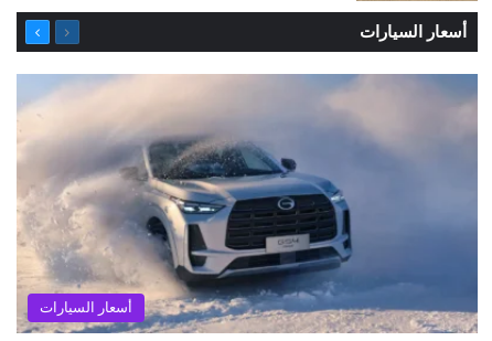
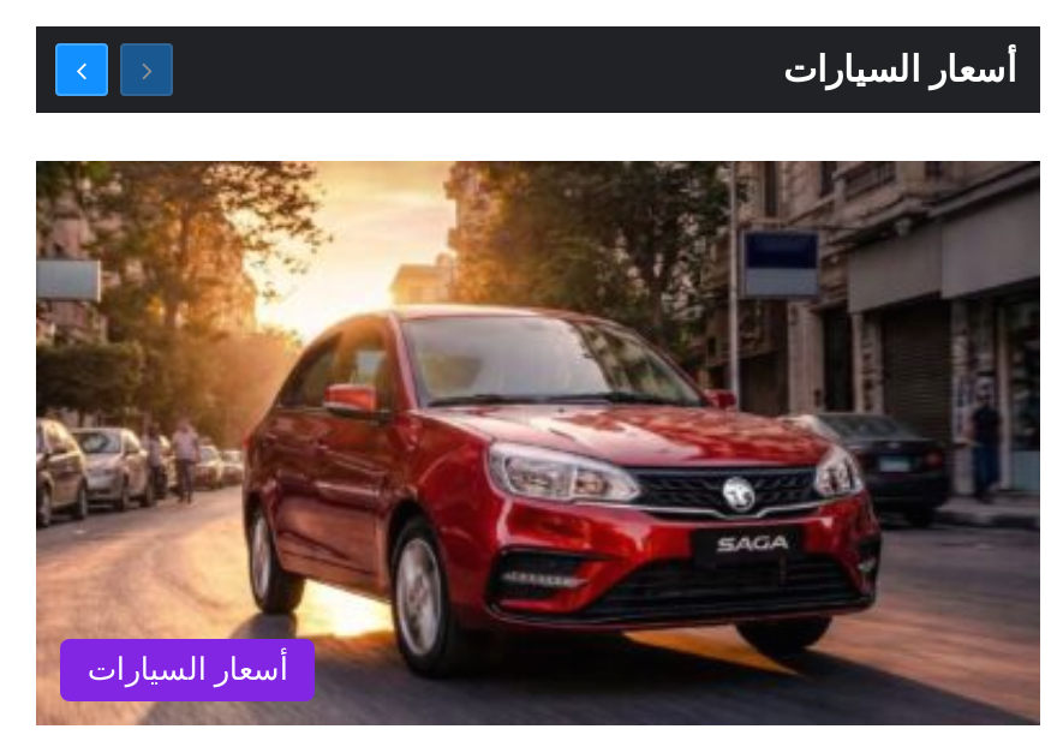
- [image]
+ [image]
